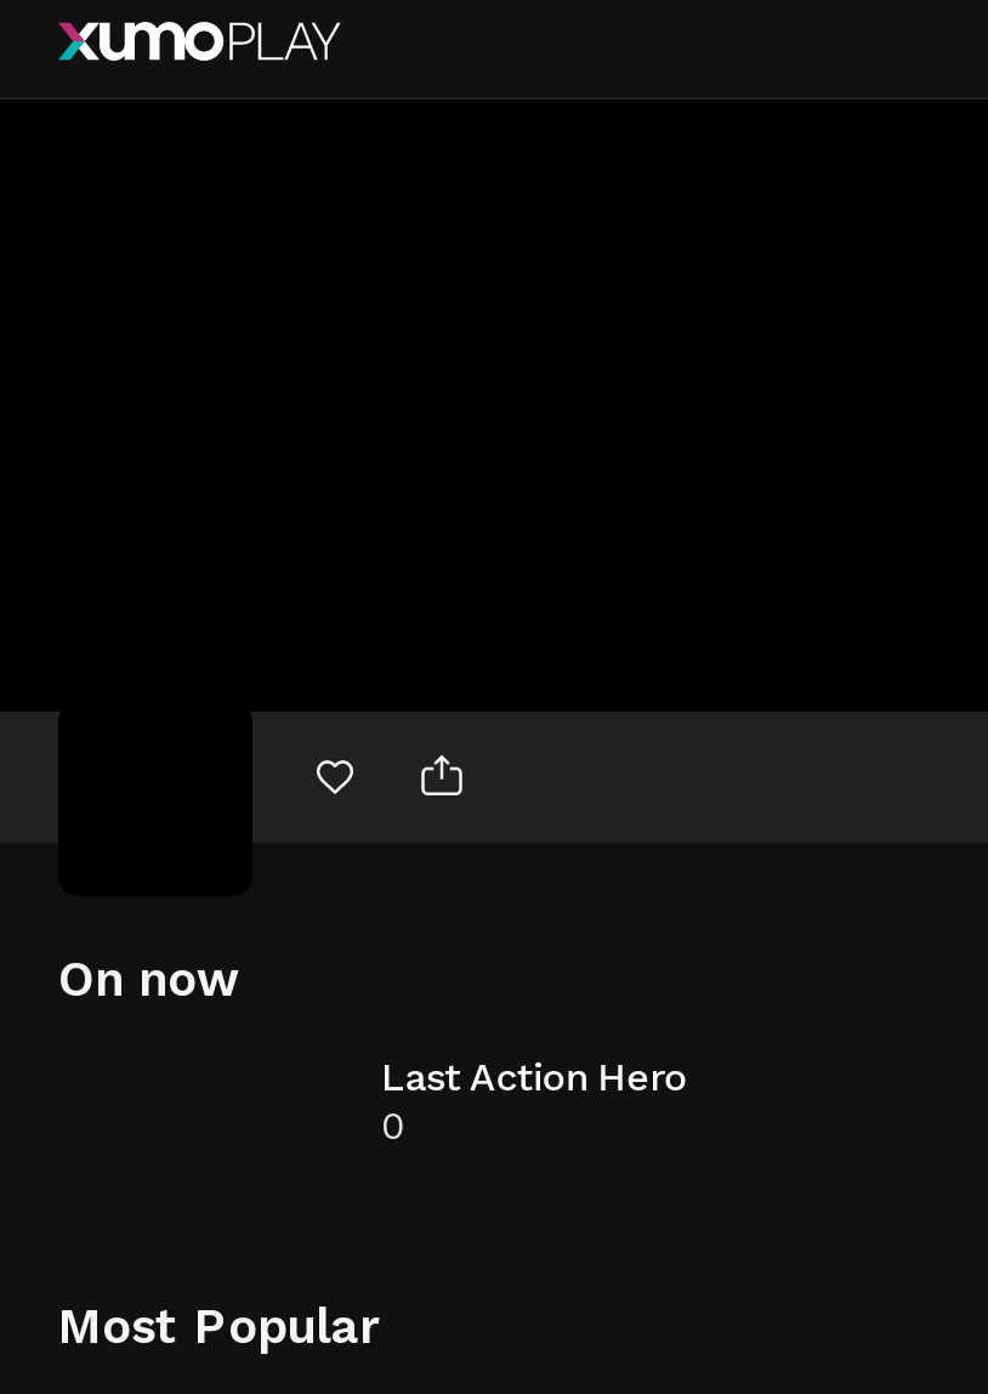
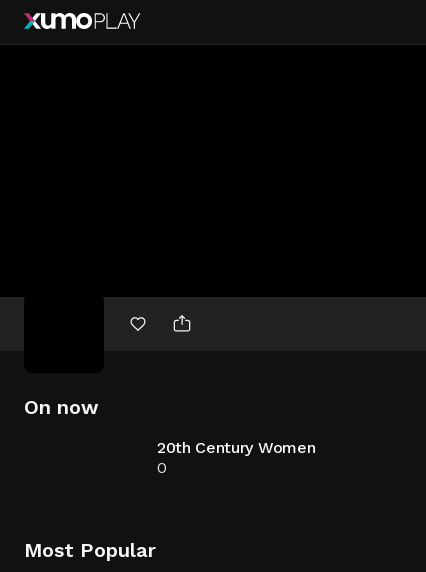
- Last Action Hero
+ 20th Century Women
